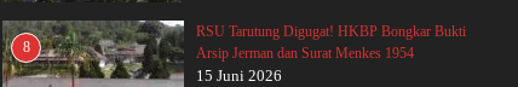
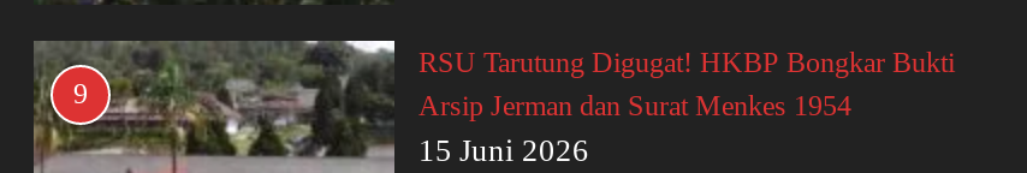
- 8
+ 9
